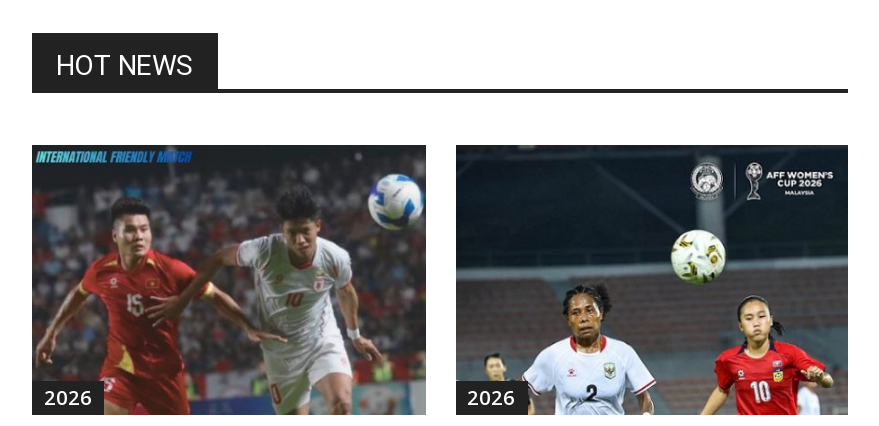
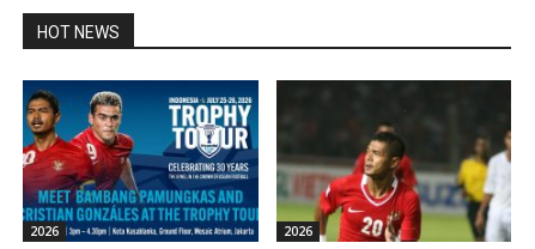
- [image]
+ [image]

- [image]
+ [image]
